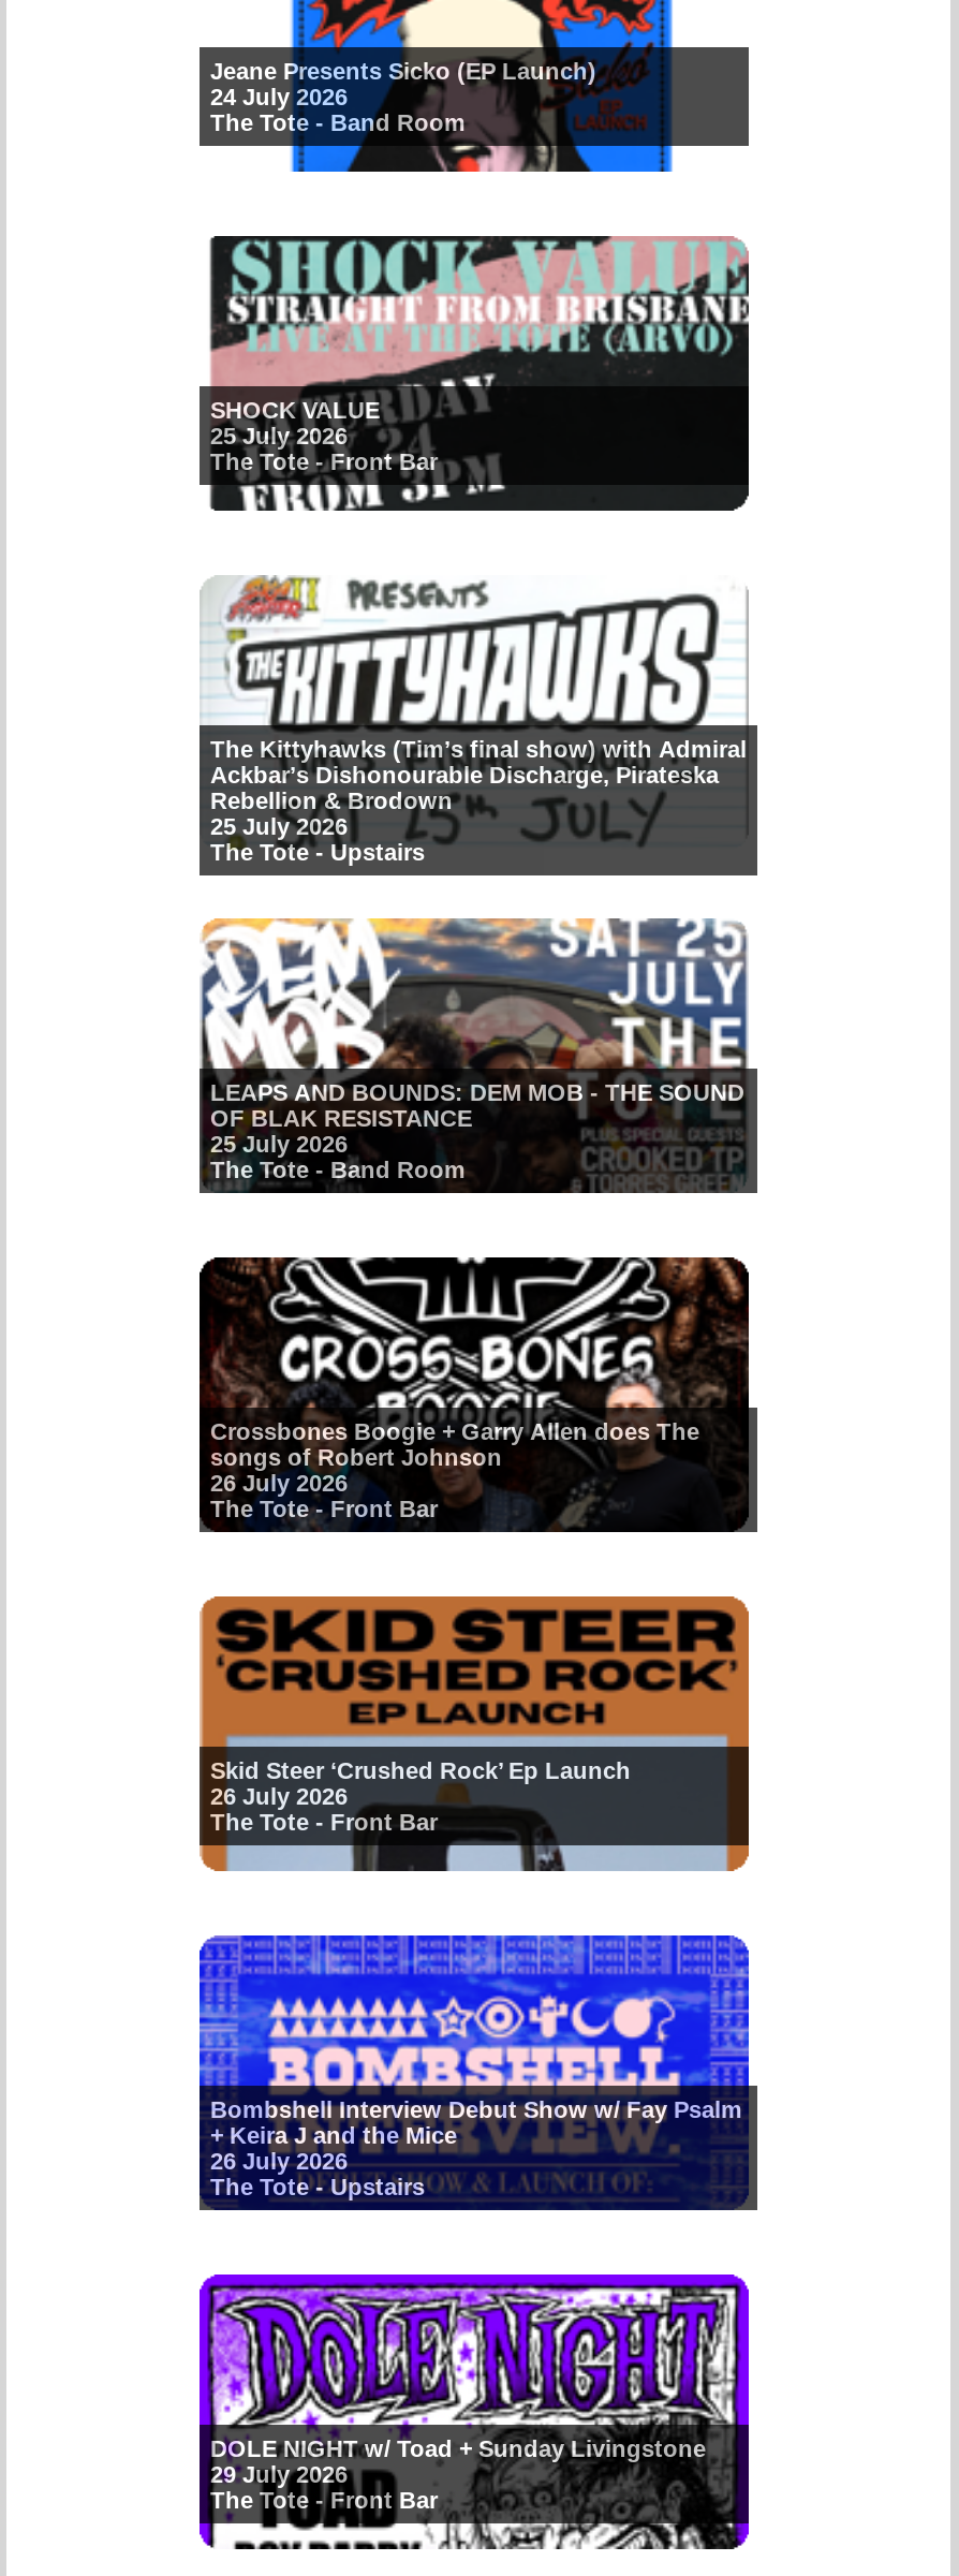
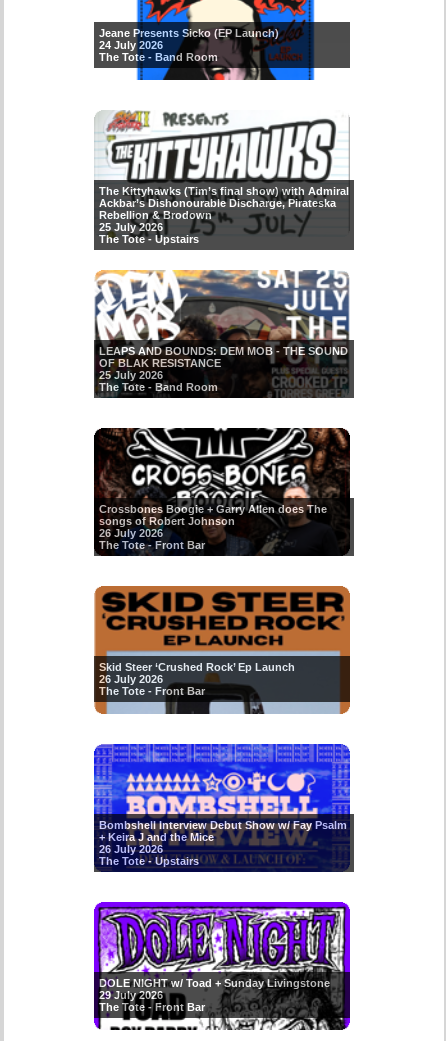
- [image]
- SHOCK VALUE
- 25 July 2026
- The Tote - Front Bar
